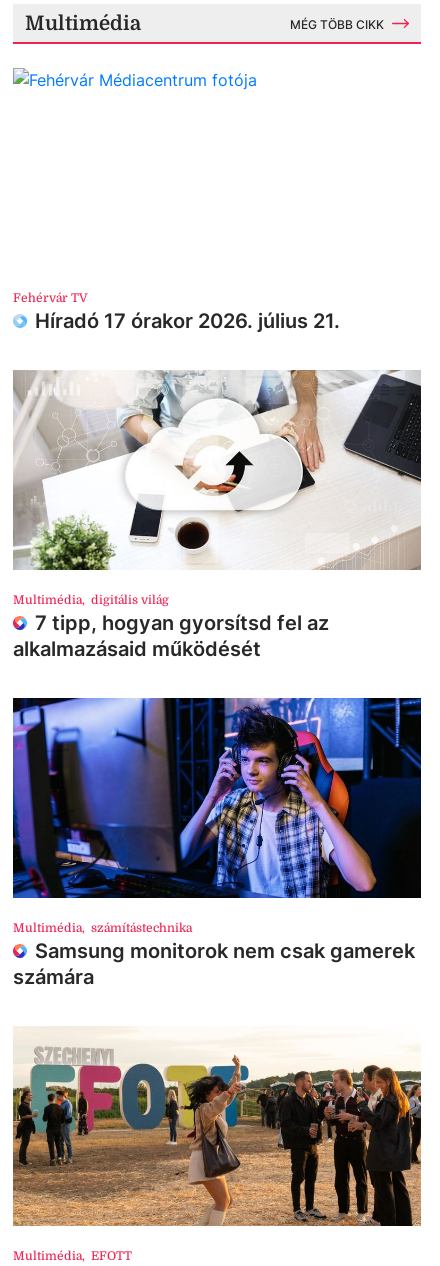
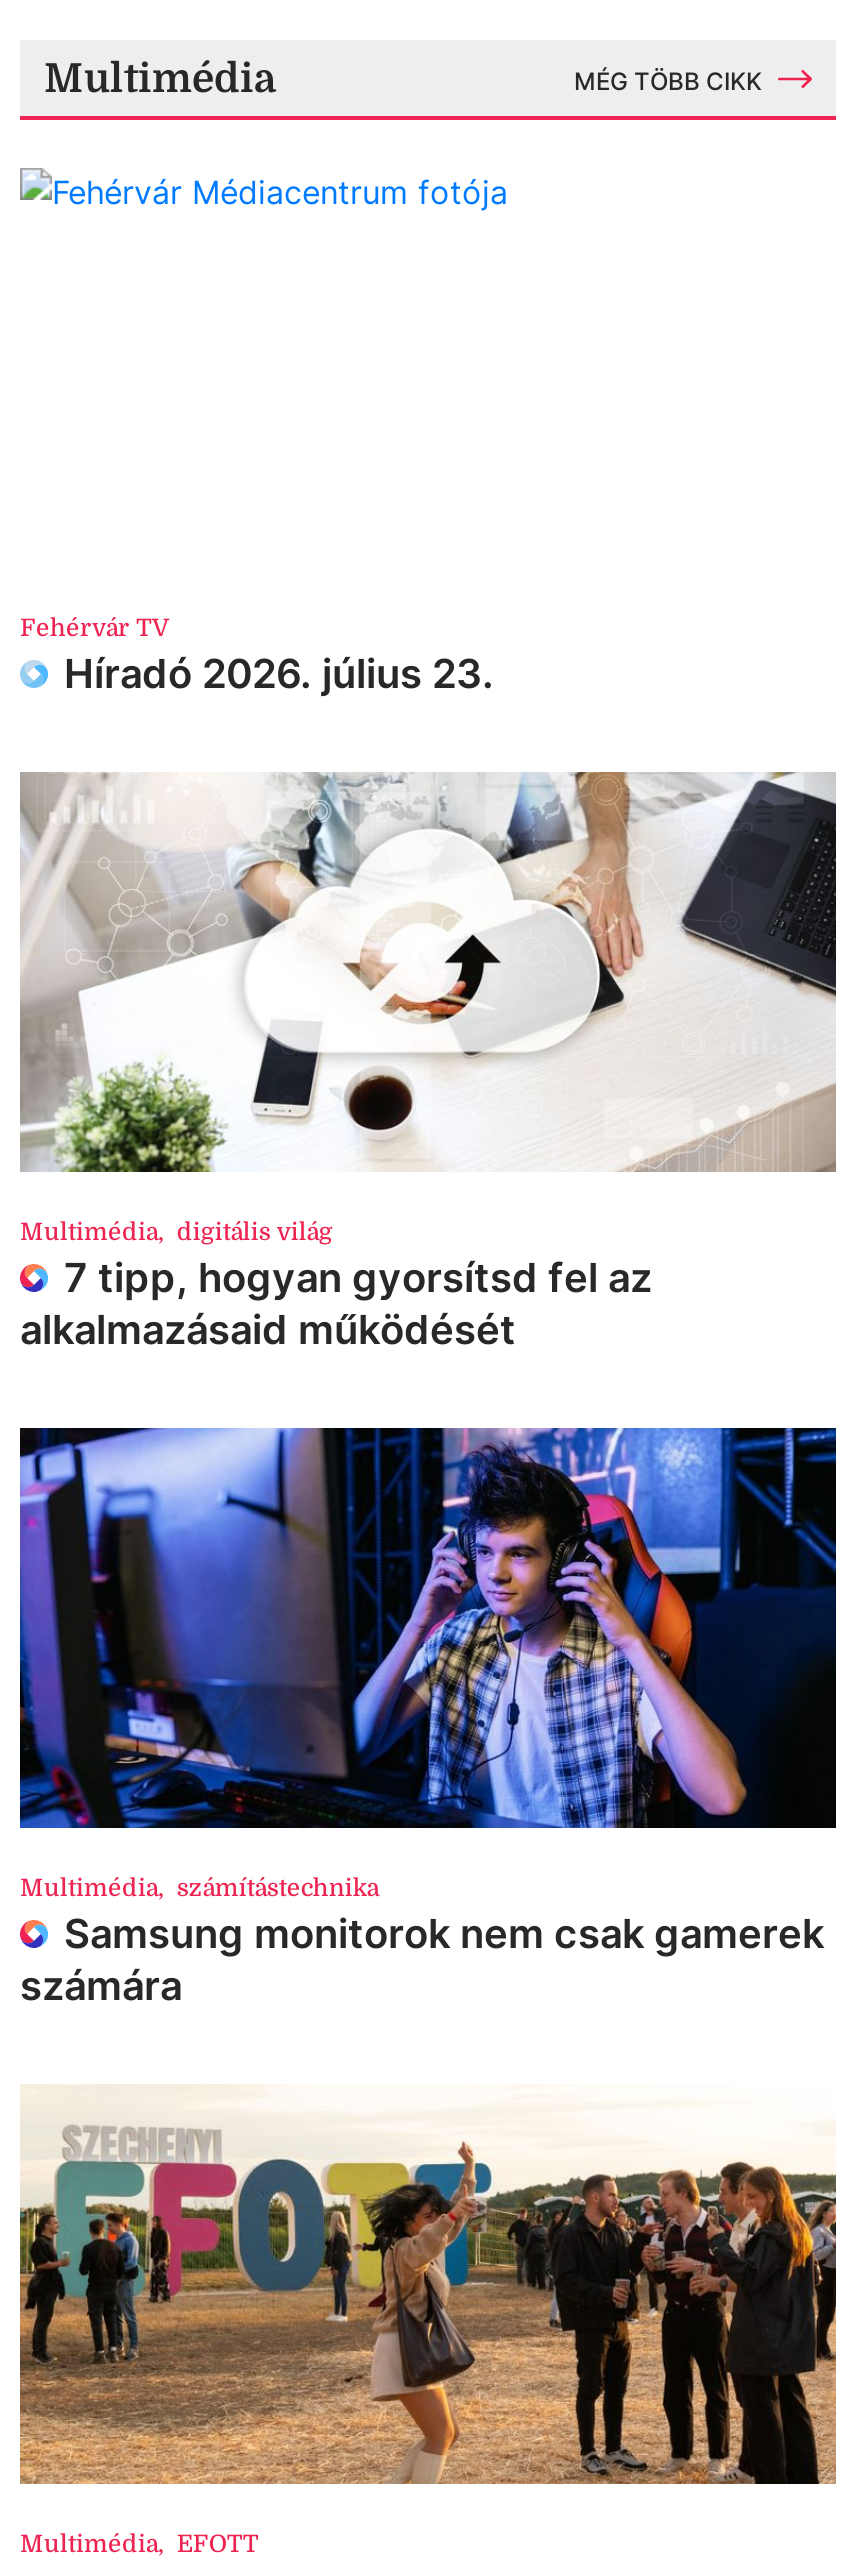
- Híradó 17 órakor 2026. július 21.
+ Híradó 2026. július 23.
